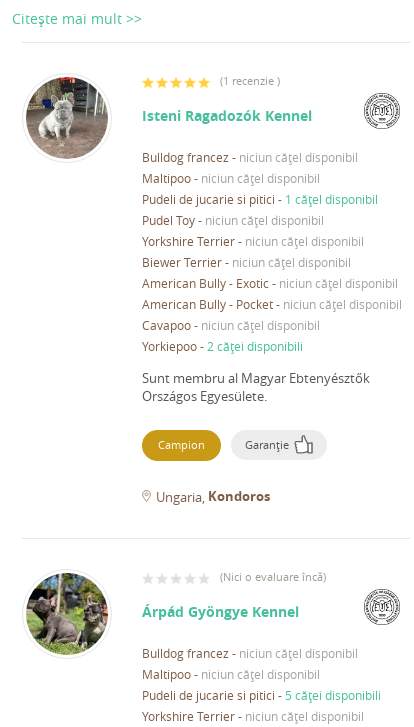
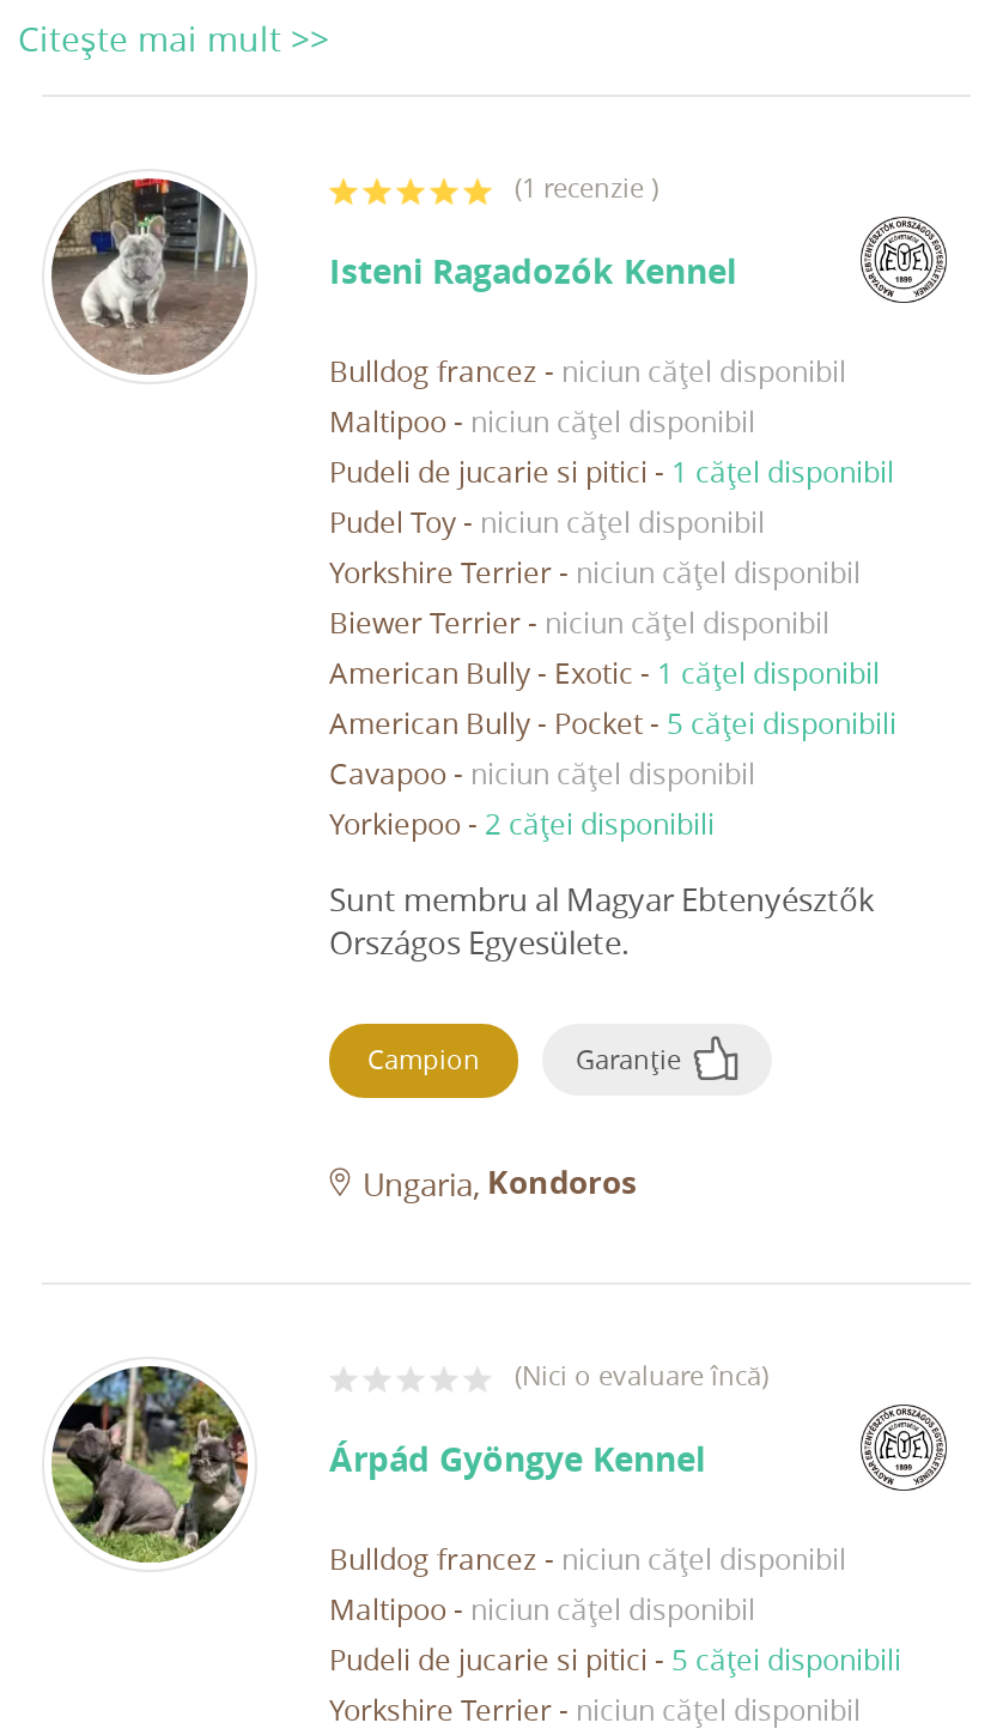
- American Bully - Exotic - niciun cățel disponibil
+ American Bully - Exotic - 1 cățel disponibil

- American Bully - Pocket - niciun cățel disponibil
+ American Bully - Pocket - 5 căței disponibili
